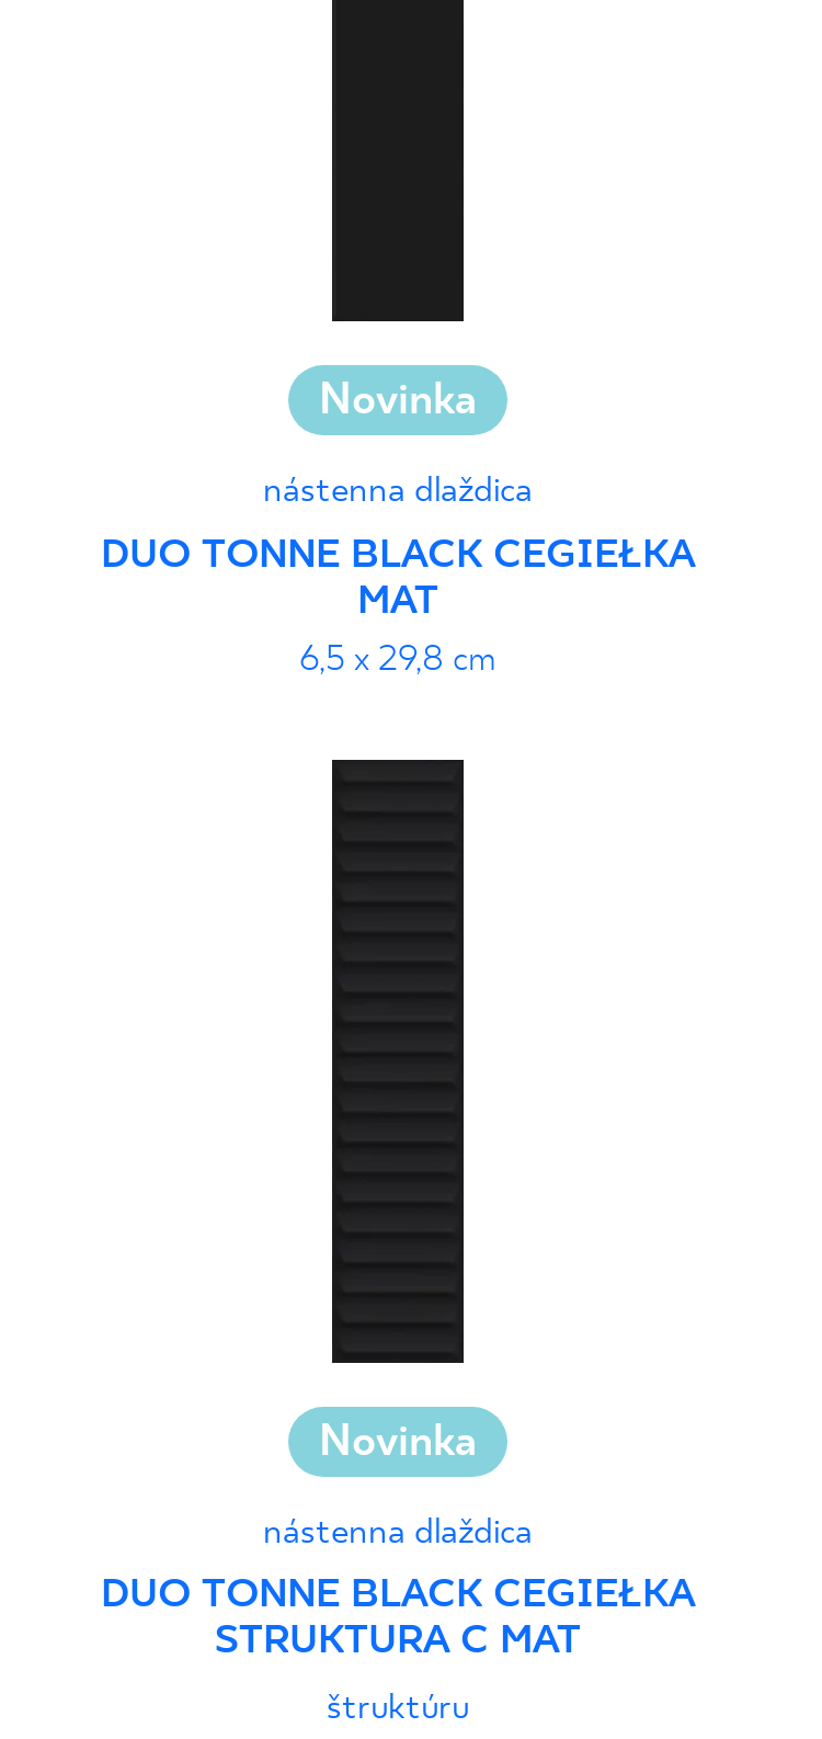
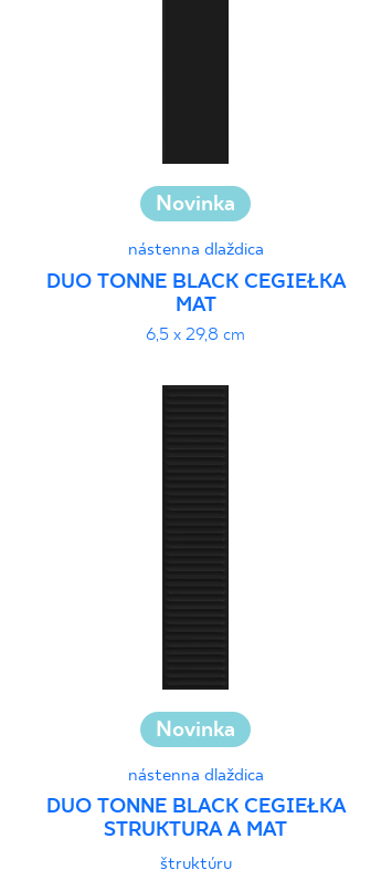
- STRUKTURA C MAT
+ STRUKTURA A MAT
